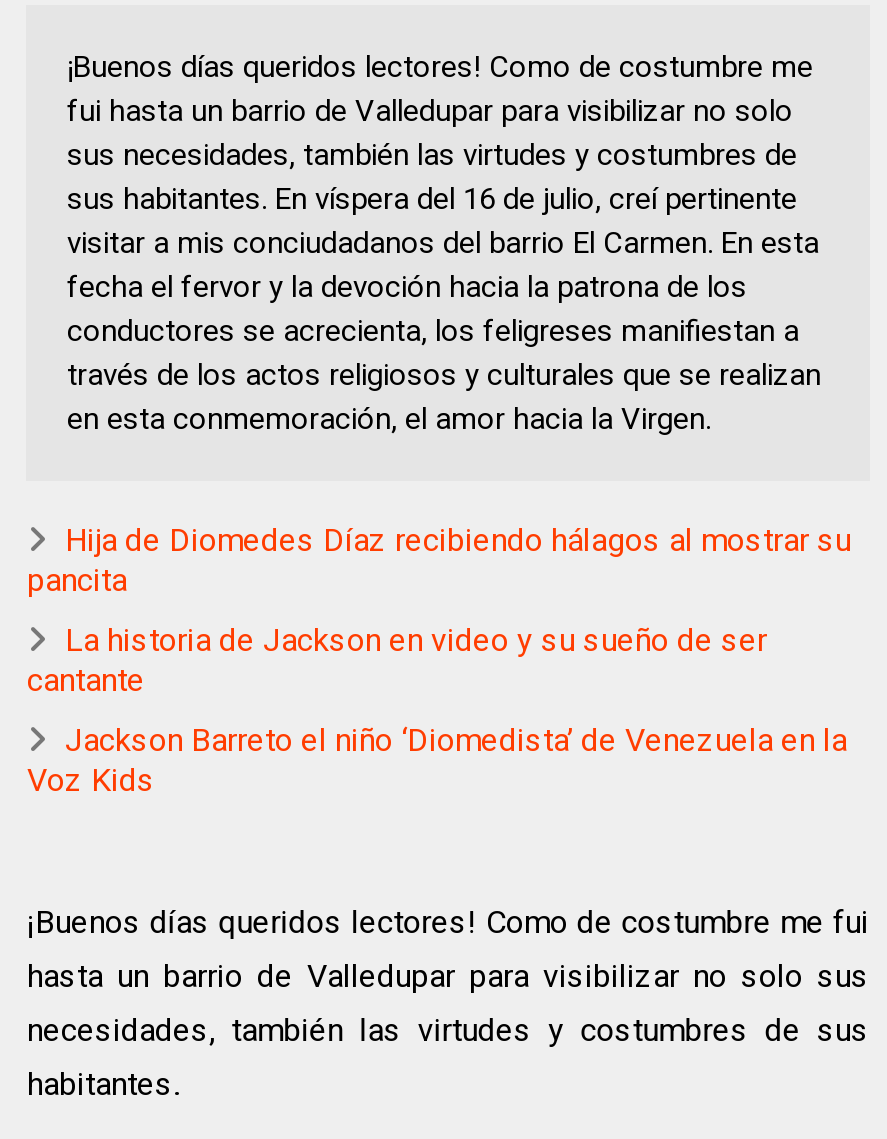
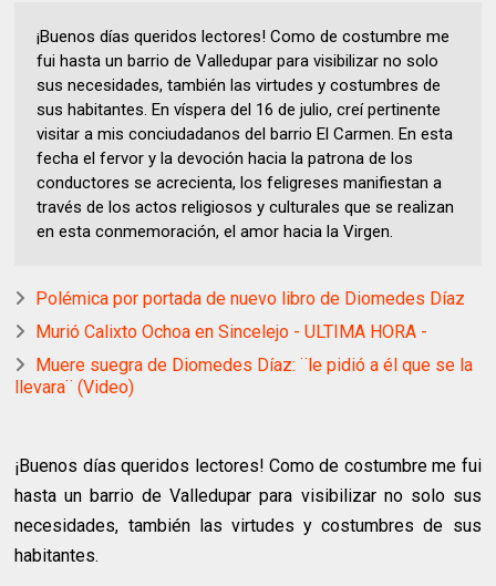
- Hija de Diomedes Díaz recibiendo hálagos al mostrar su
- pancita
+ Polémica por portada de nuevo libro de Diomedes Díaz

- La historia de Jackson en video y su sueño de ser
- cantante
+ Murió Calixto Ochoa en Sincelejo - ULTIMA HORA -

- Jackson Barreto el niño ‘Diomedista’ de Venezuela en la
- Voz Kids
+ Muere suegra de Diomedes Díaz: ¨le pidió a él que se la
+ llevara¨ (Video)
